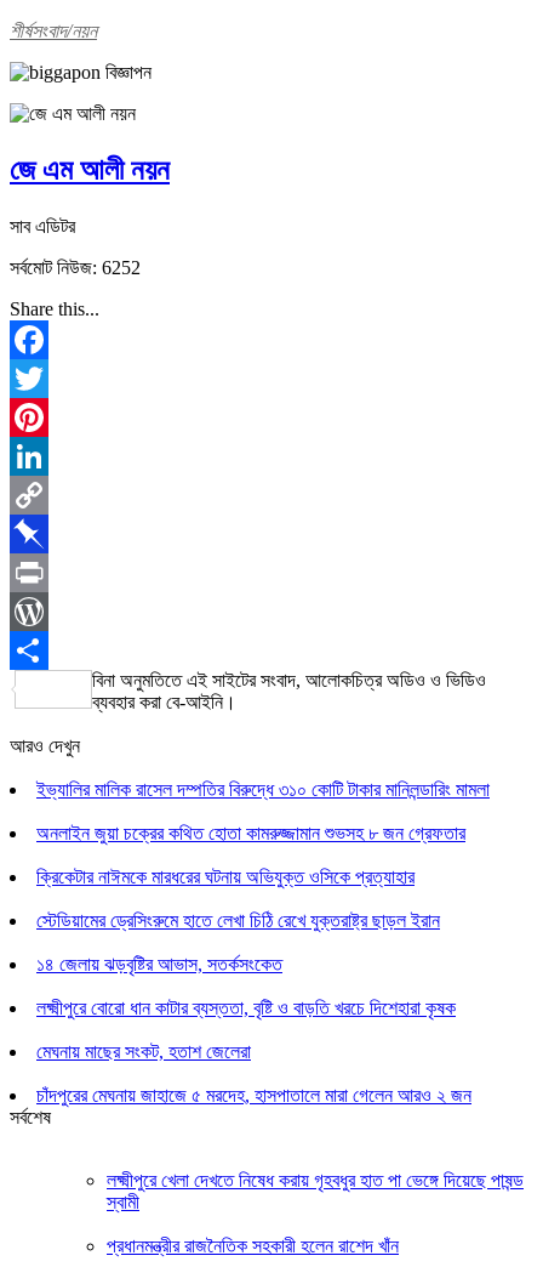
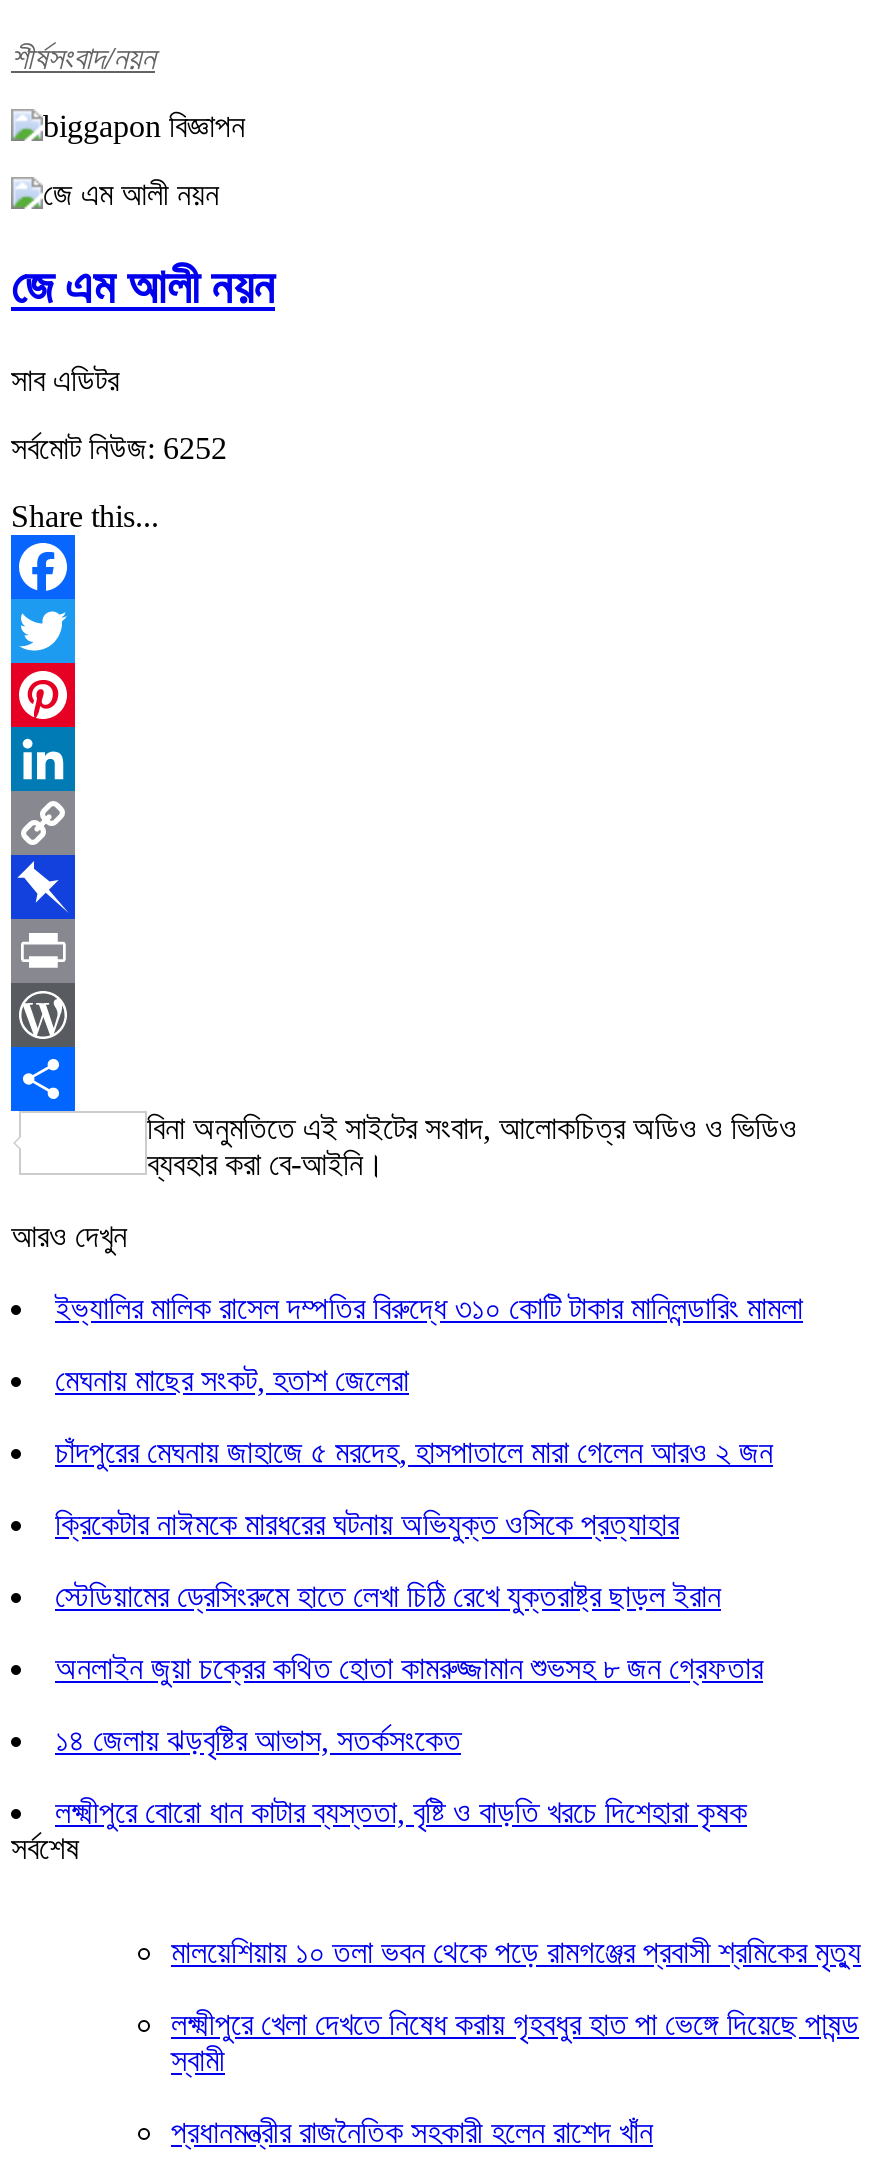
moved down: অনলাইন জুয়া চক্রের কথিত হোতা কামরুজ্জামান শুভসহ ৮ জন গ্রেফতার

moved down: ১৪ জেলায় ঝড়বৃষ্টির আভাস, সতর্কসংকেত | লক্ষ্মীপুরে বোরো ধান কাটার ব্যস্ততা, বৃষ্টি ও বাড়তি খরচে দিশেহারা কৃষক

moved up: মেঘনায় মাছের সংকট, হতাশ জেলেরা | চাঁদপুরের মেঘনায় জাহাজে ৫ মরদেহ, হাসপাতালে মারা গেলেন আরও ২ জন

+ মালয়েশিয়ায় ১০ তলা ভবন থেকে পড়ে রামগঞ্জের প্রবাসী শ্রমিকের মৃত্যু
